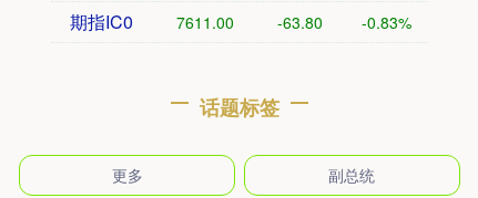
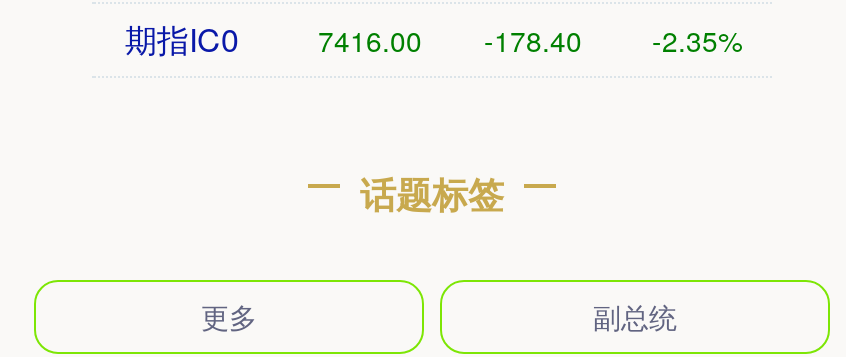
- 7611.00
+ 7416.00

- -63.80
+ -178.40

- -0.83%
+ -2.35%
